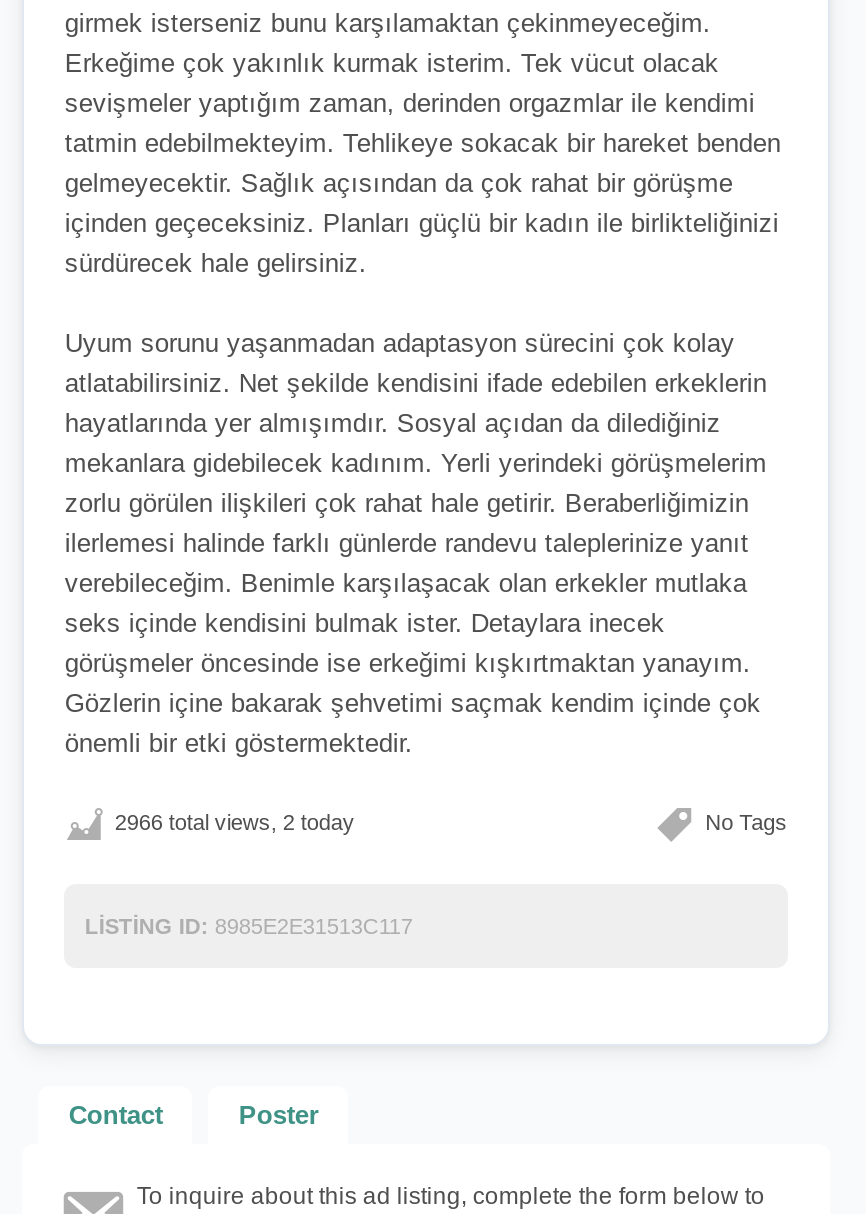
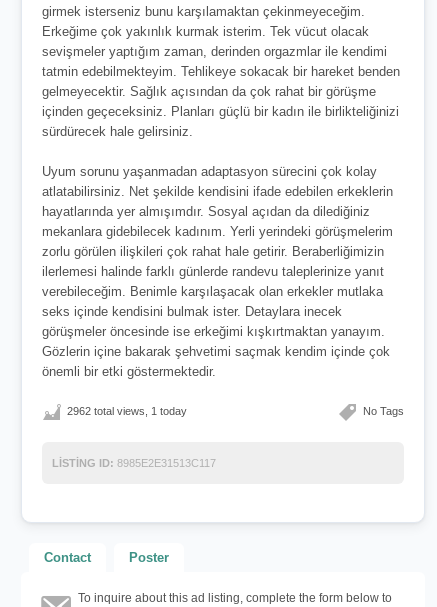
- 2966 total views, 2 today
+ 2962 total views, 1 today
